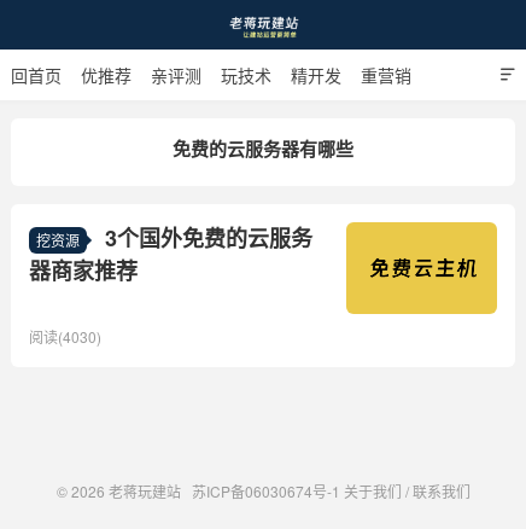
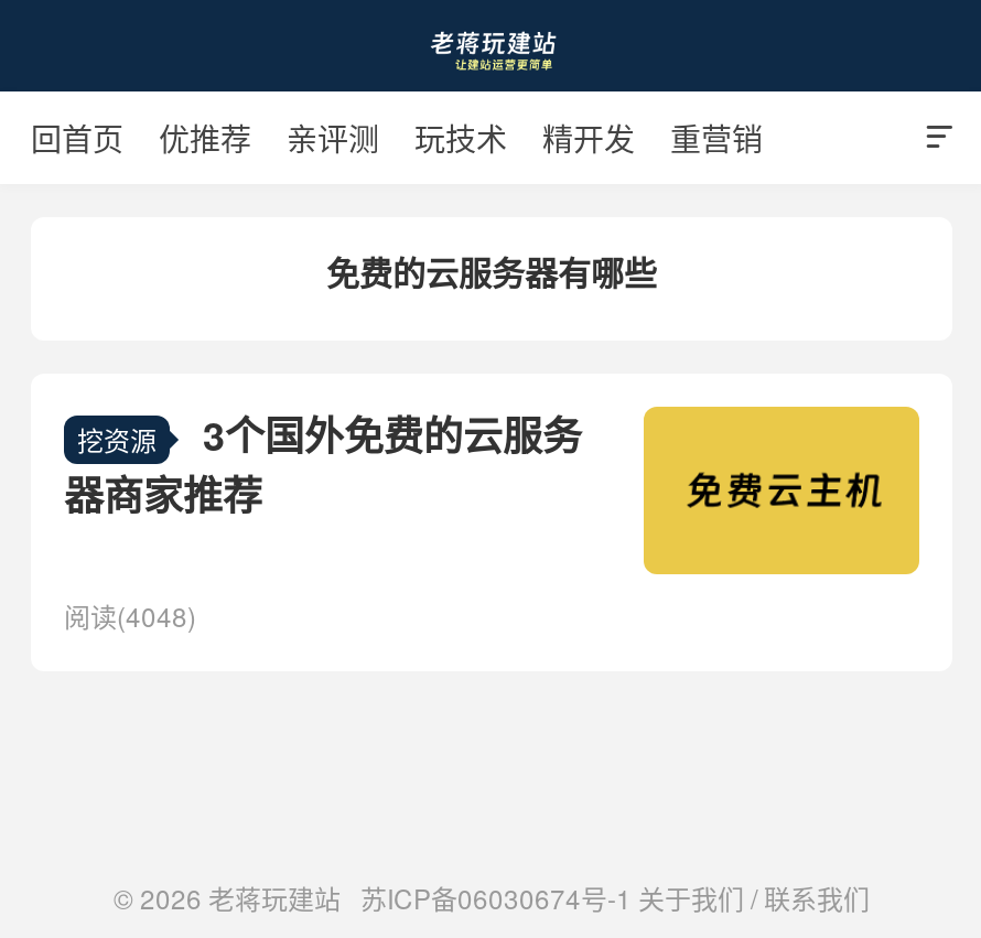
- 阅读(4030)
+ 阅读(4048)
